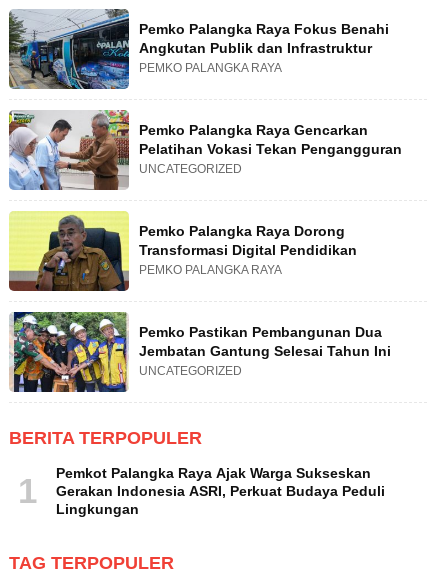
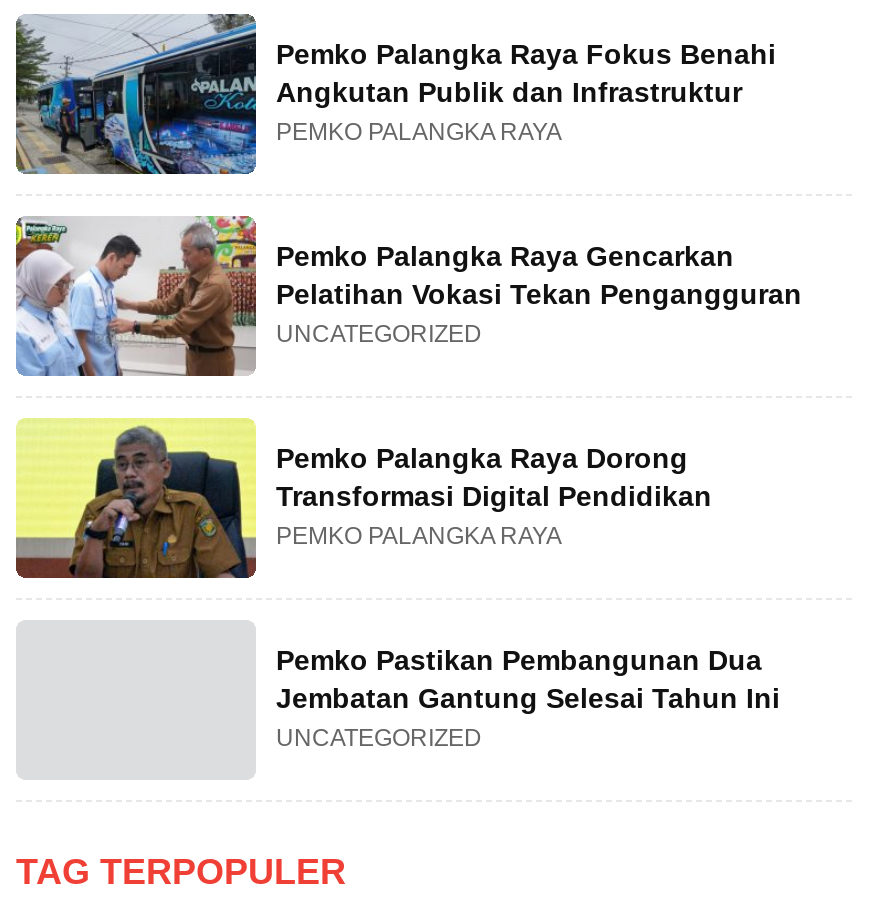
- [image]
- BERITA TERPOPULER
- 1
- Pemkot Palangka Raya Ajak Warga Sukseskan
- Gerakan Indonesia ASRI, Perkuat Budaya Peduli
- Lingkungan
